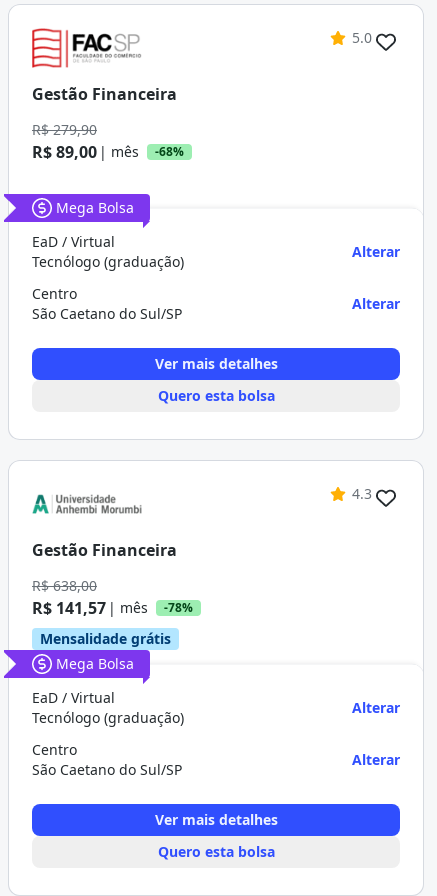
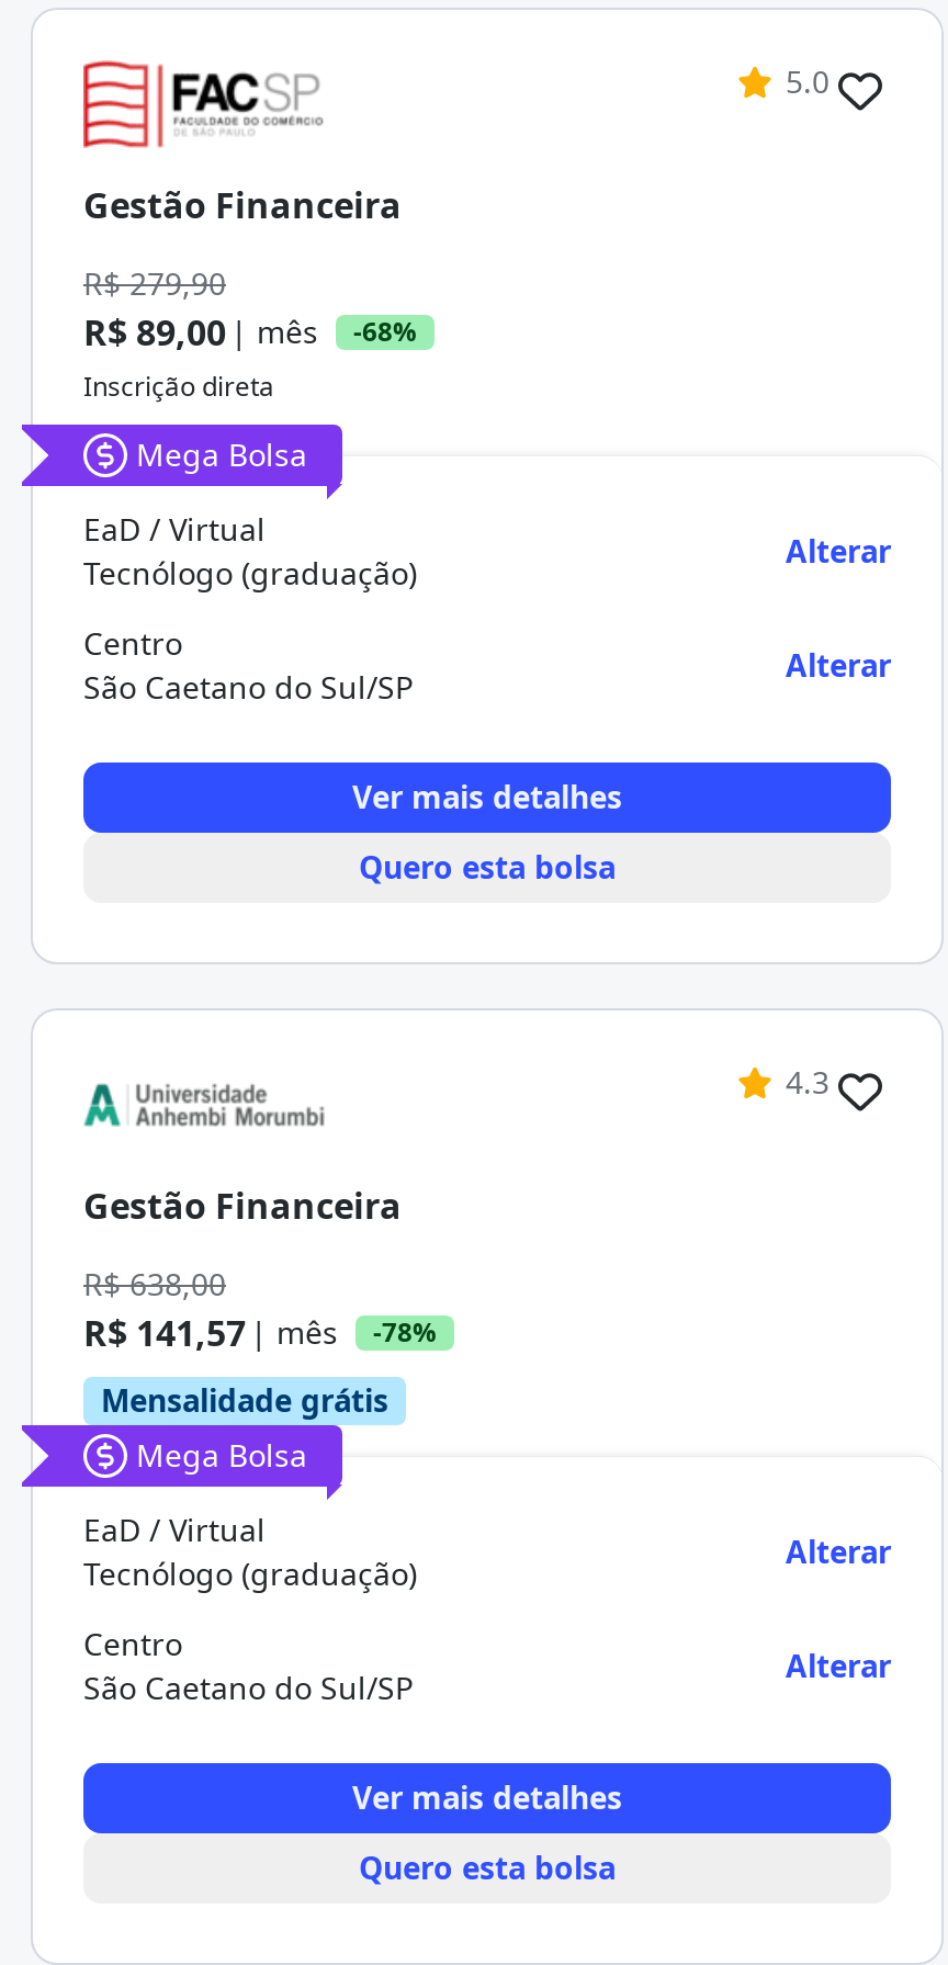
+ Inscrição direta
